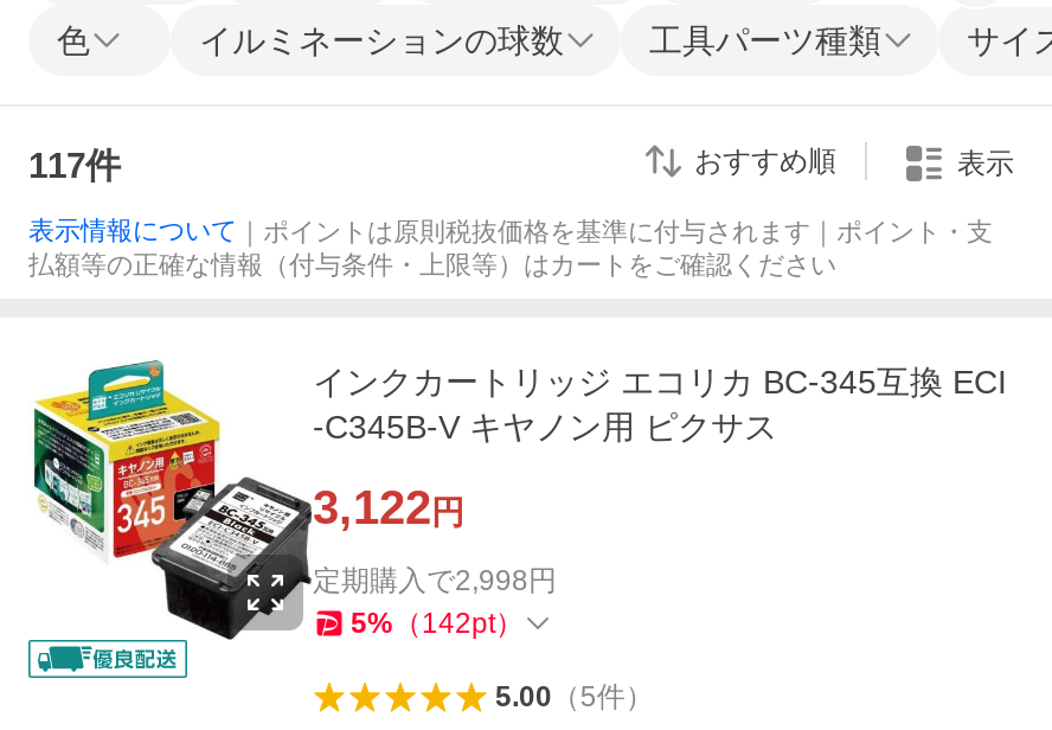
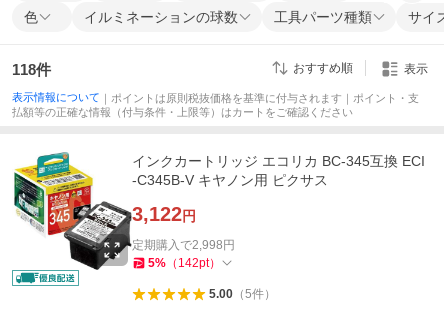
- 117件
+ 118件
